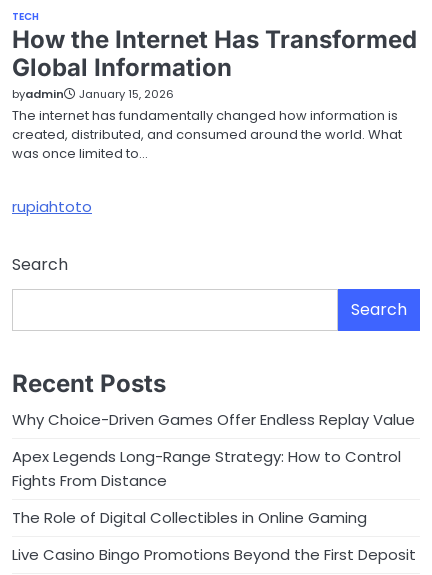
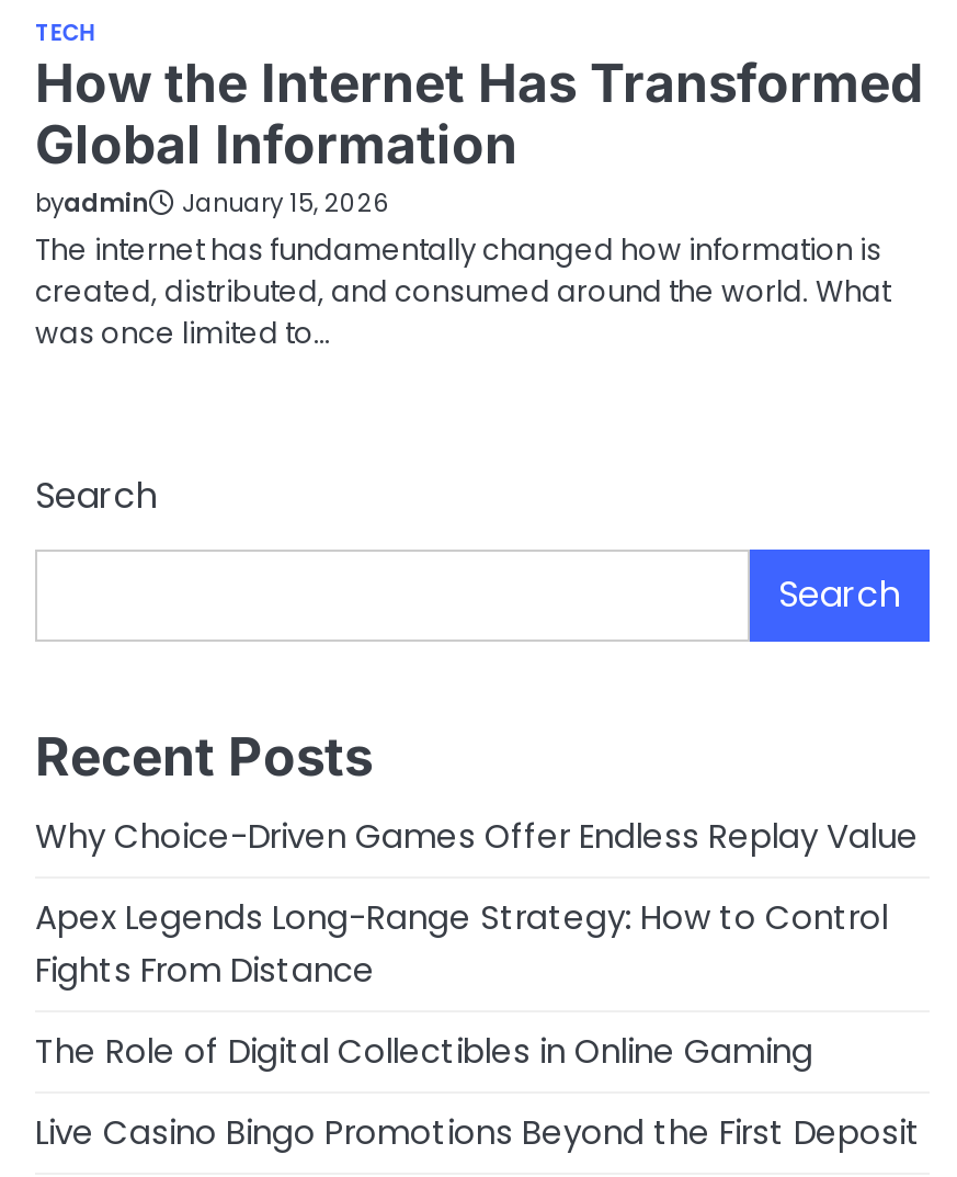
- rupiahtoto
